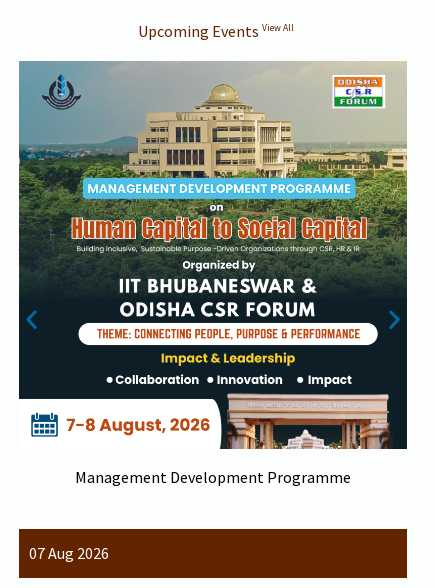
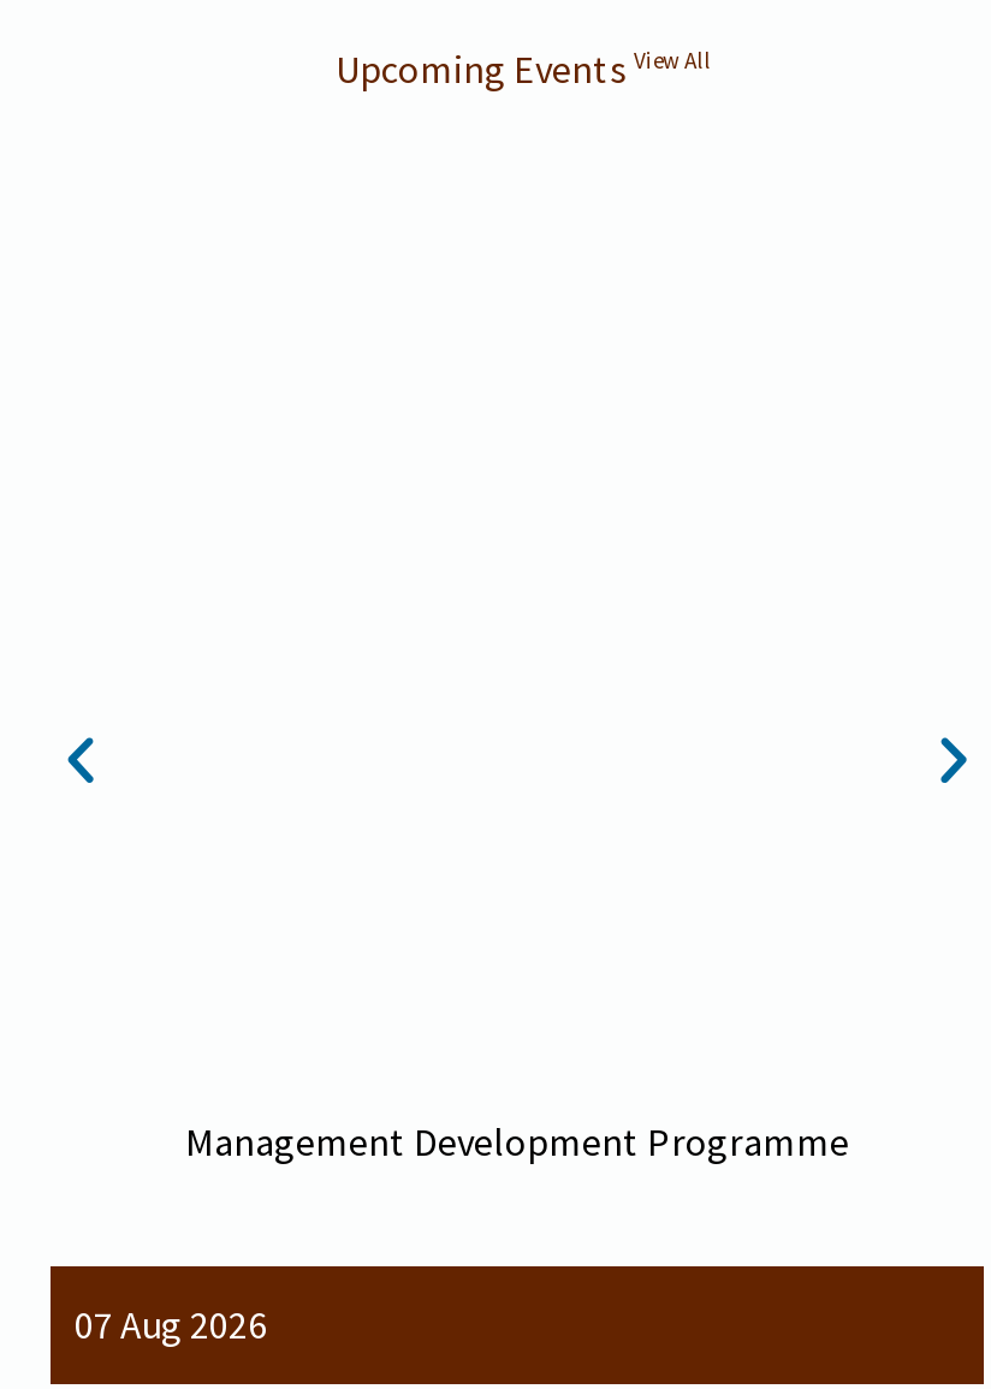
- [image]
